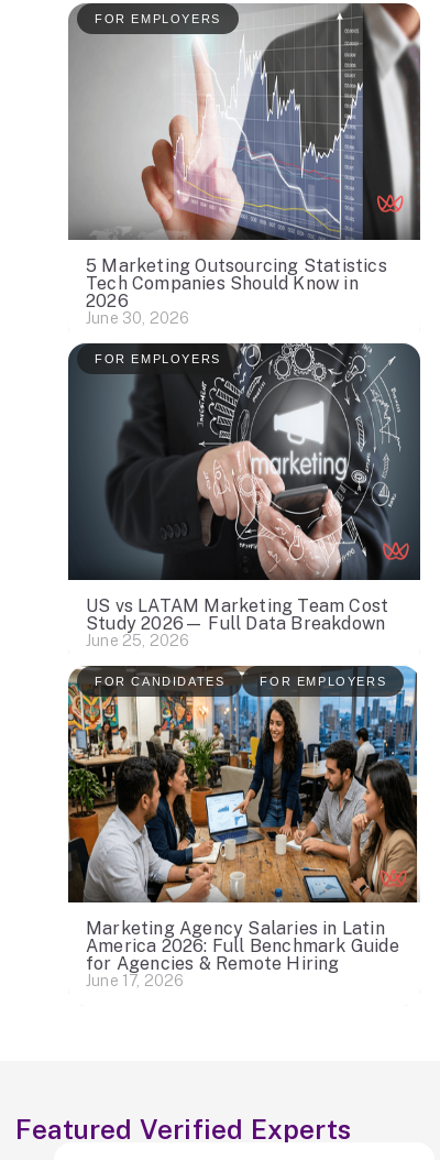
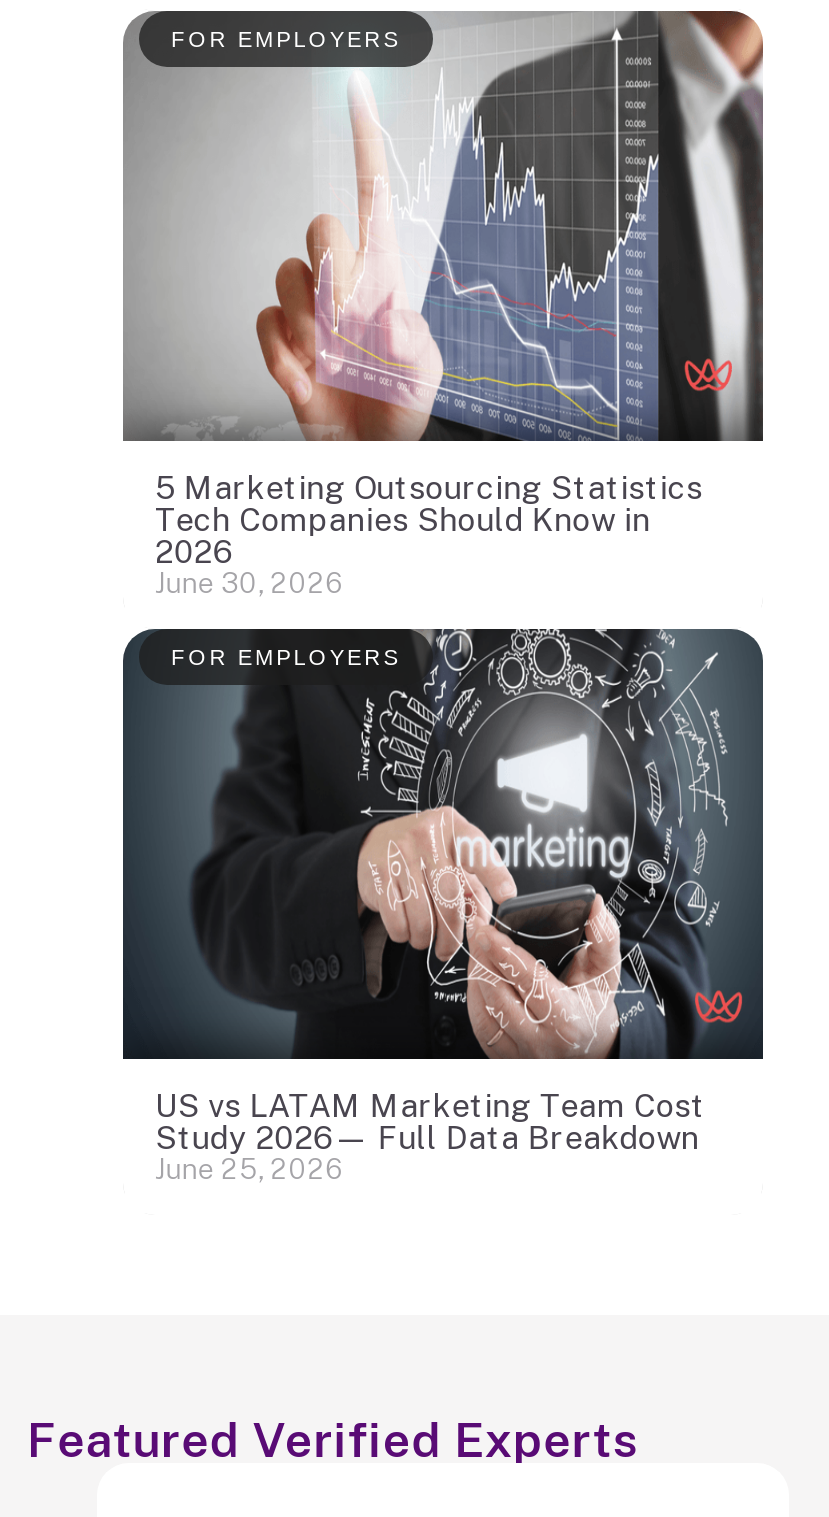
- [image]
- FOR CANDIDATES
- FOR EMPLOYERS

- Marketing Agency Salaries in Latin
- America 2026: Full Benchmark Guide
- for Agencies & Remote Hiring
- June 17, 2026
